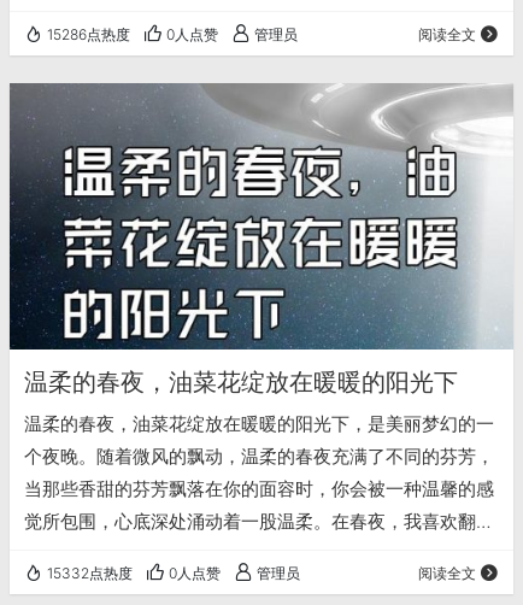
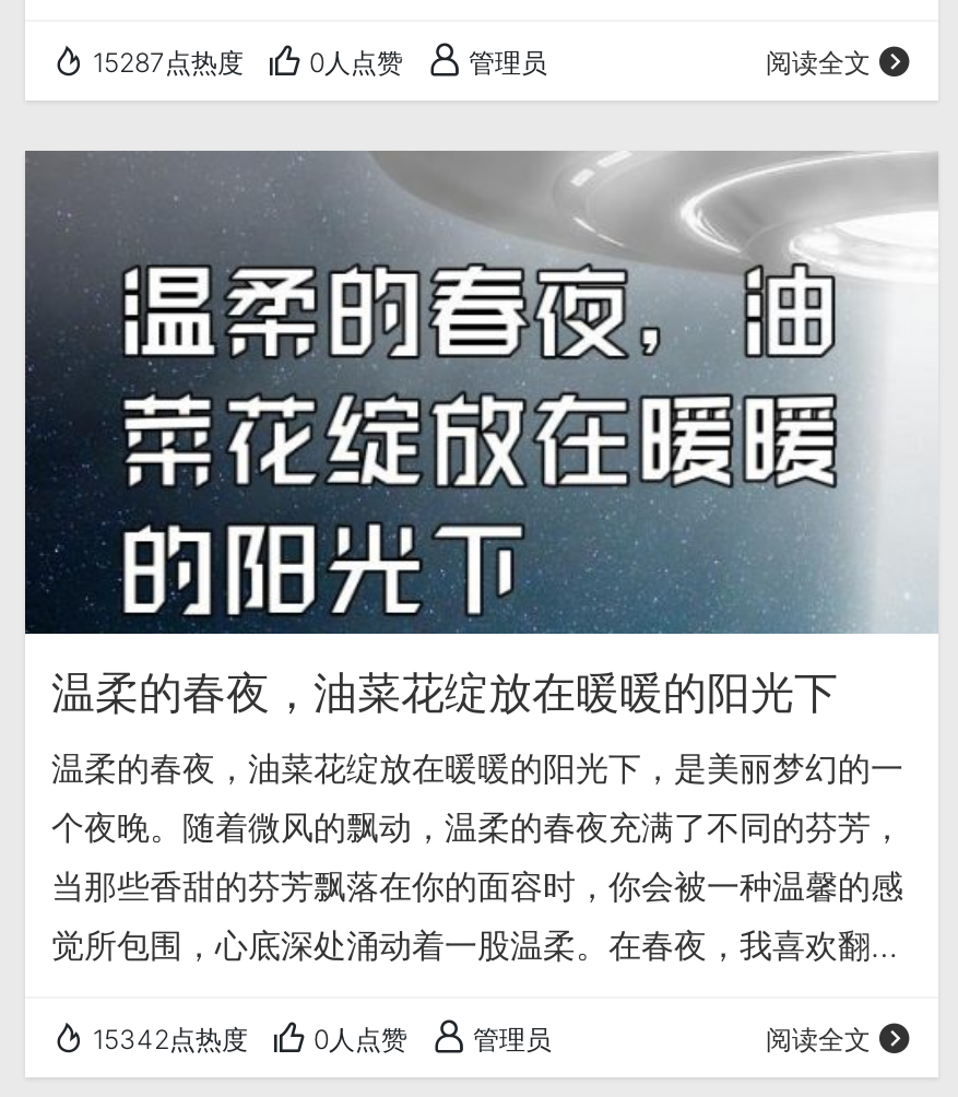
- 15286点热度 0人点赞 管理员
+ 15287点热度 0人点赞 管理员

- 15332点热度 0人点赞 管理员
+ 15342点热度 0人点赞 管理员
